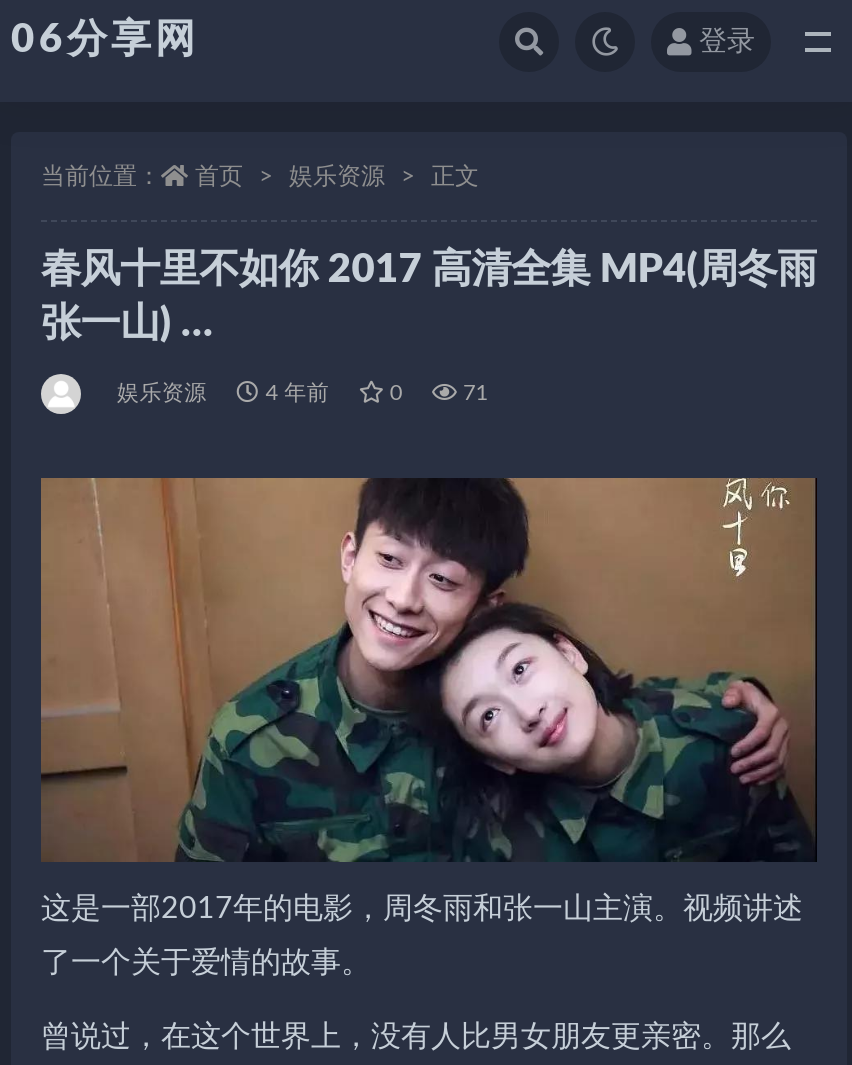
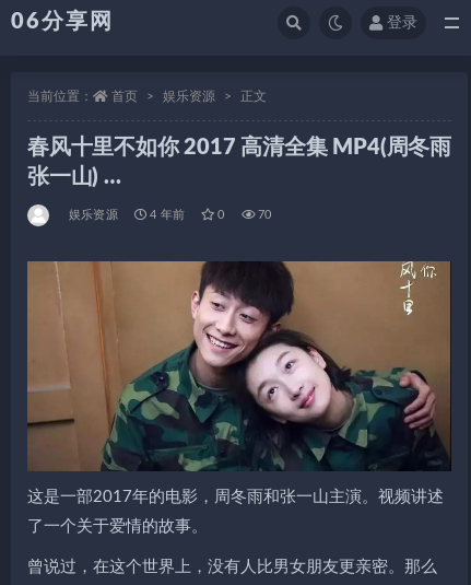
- 71
+ 70
